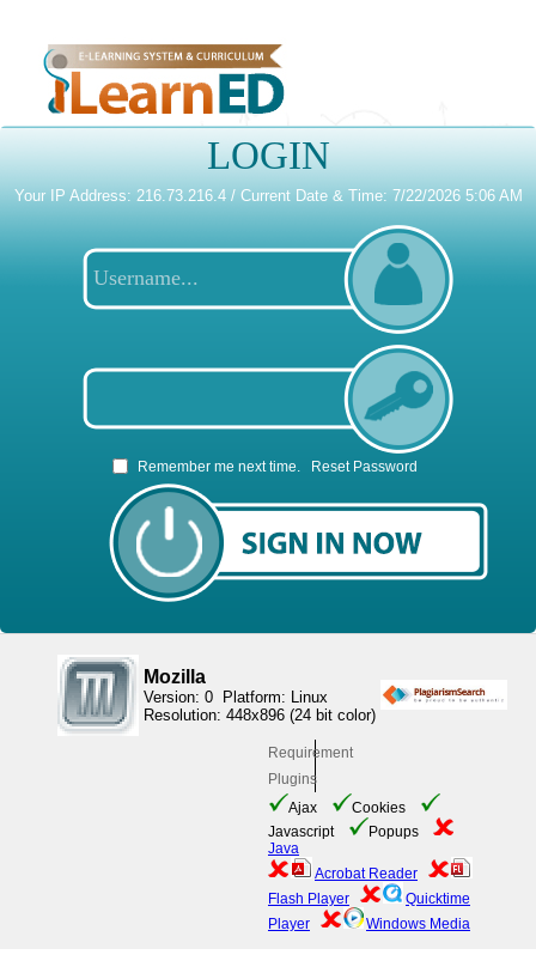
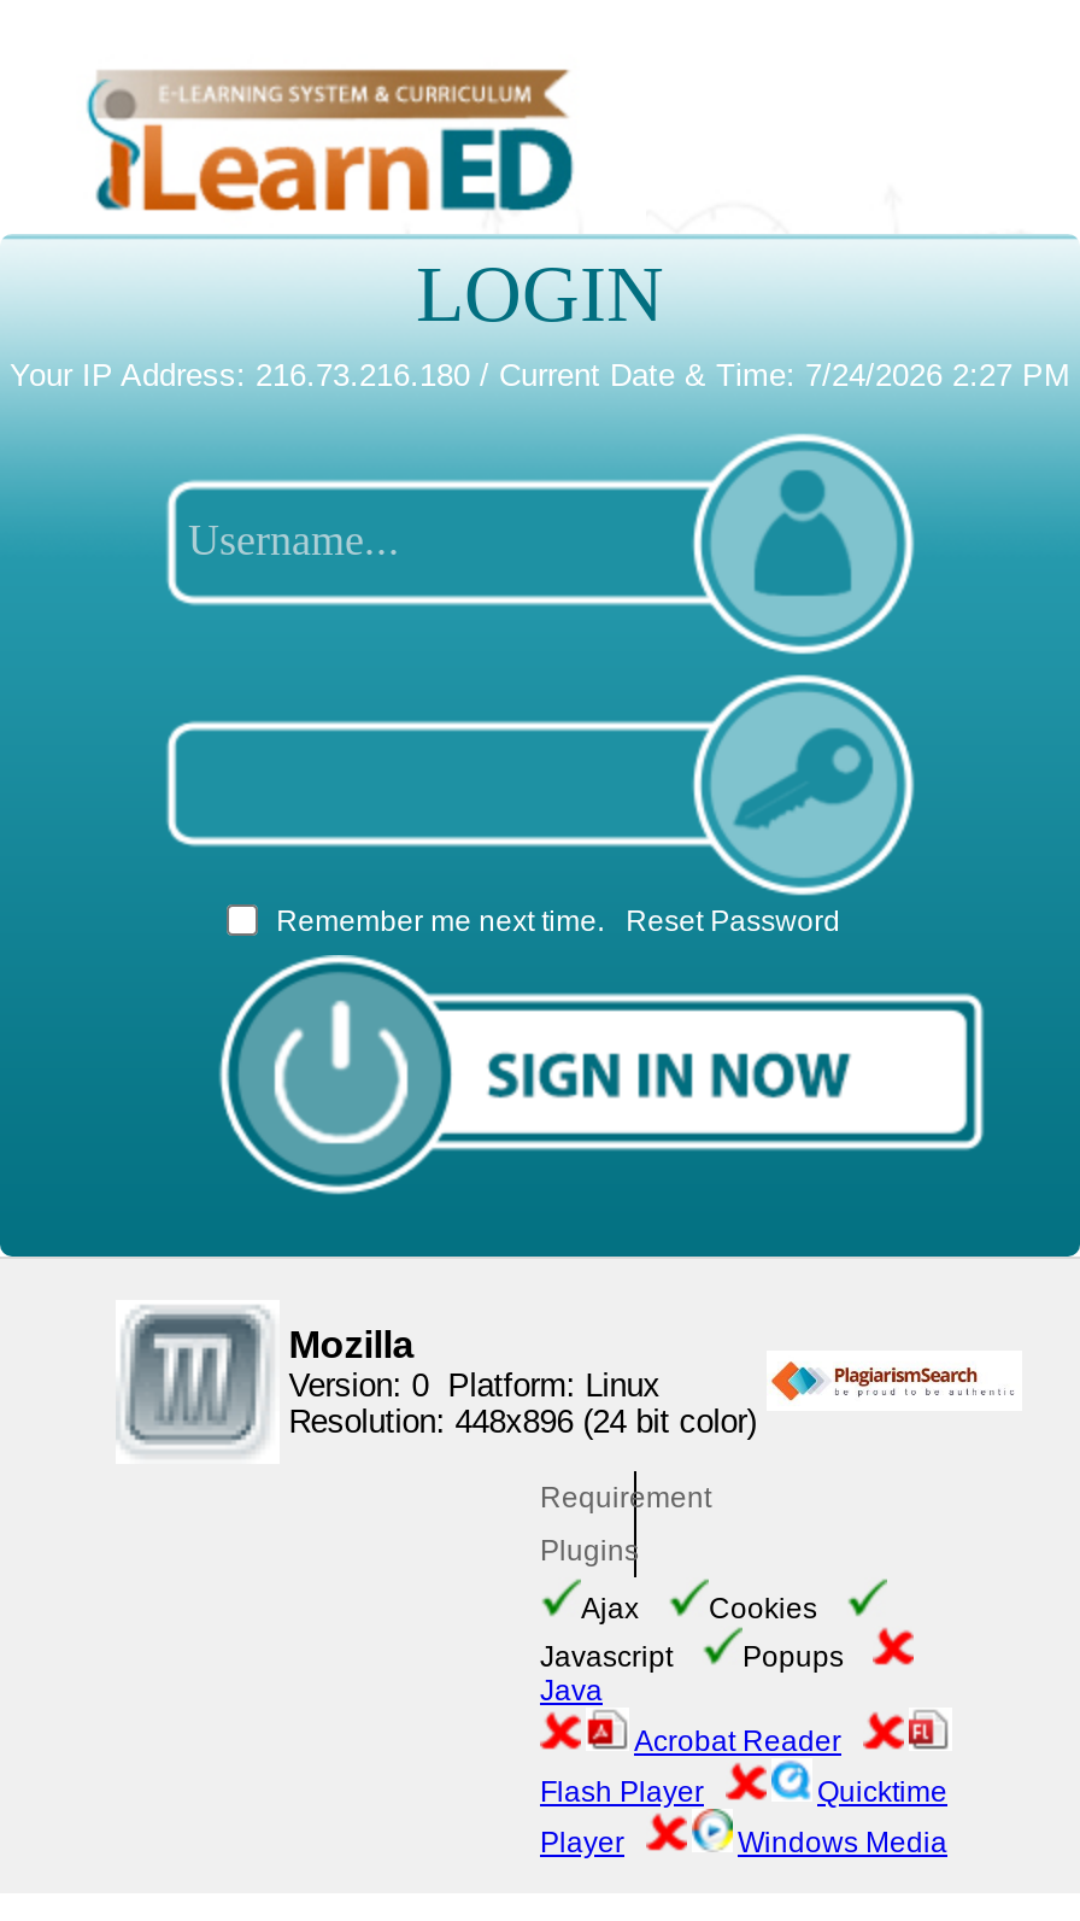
- Your IP Address: 216.73.216.4 / Current Date & Time: 7/22/2026 5:06 AM
+ Your IP Address: 216.73.216.180 / Current Date & Time: 7/24/2026 2:27 PM
